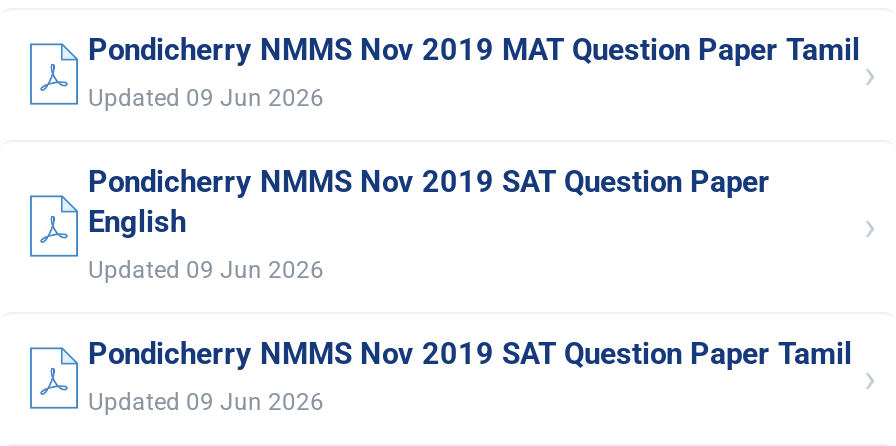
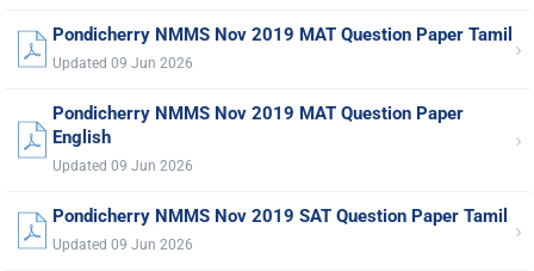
- Pondicherry NMMS Nov 2019 SAT Question Paper
+ Pondicherry NMMS Nov 2019 MAT Question Paper
